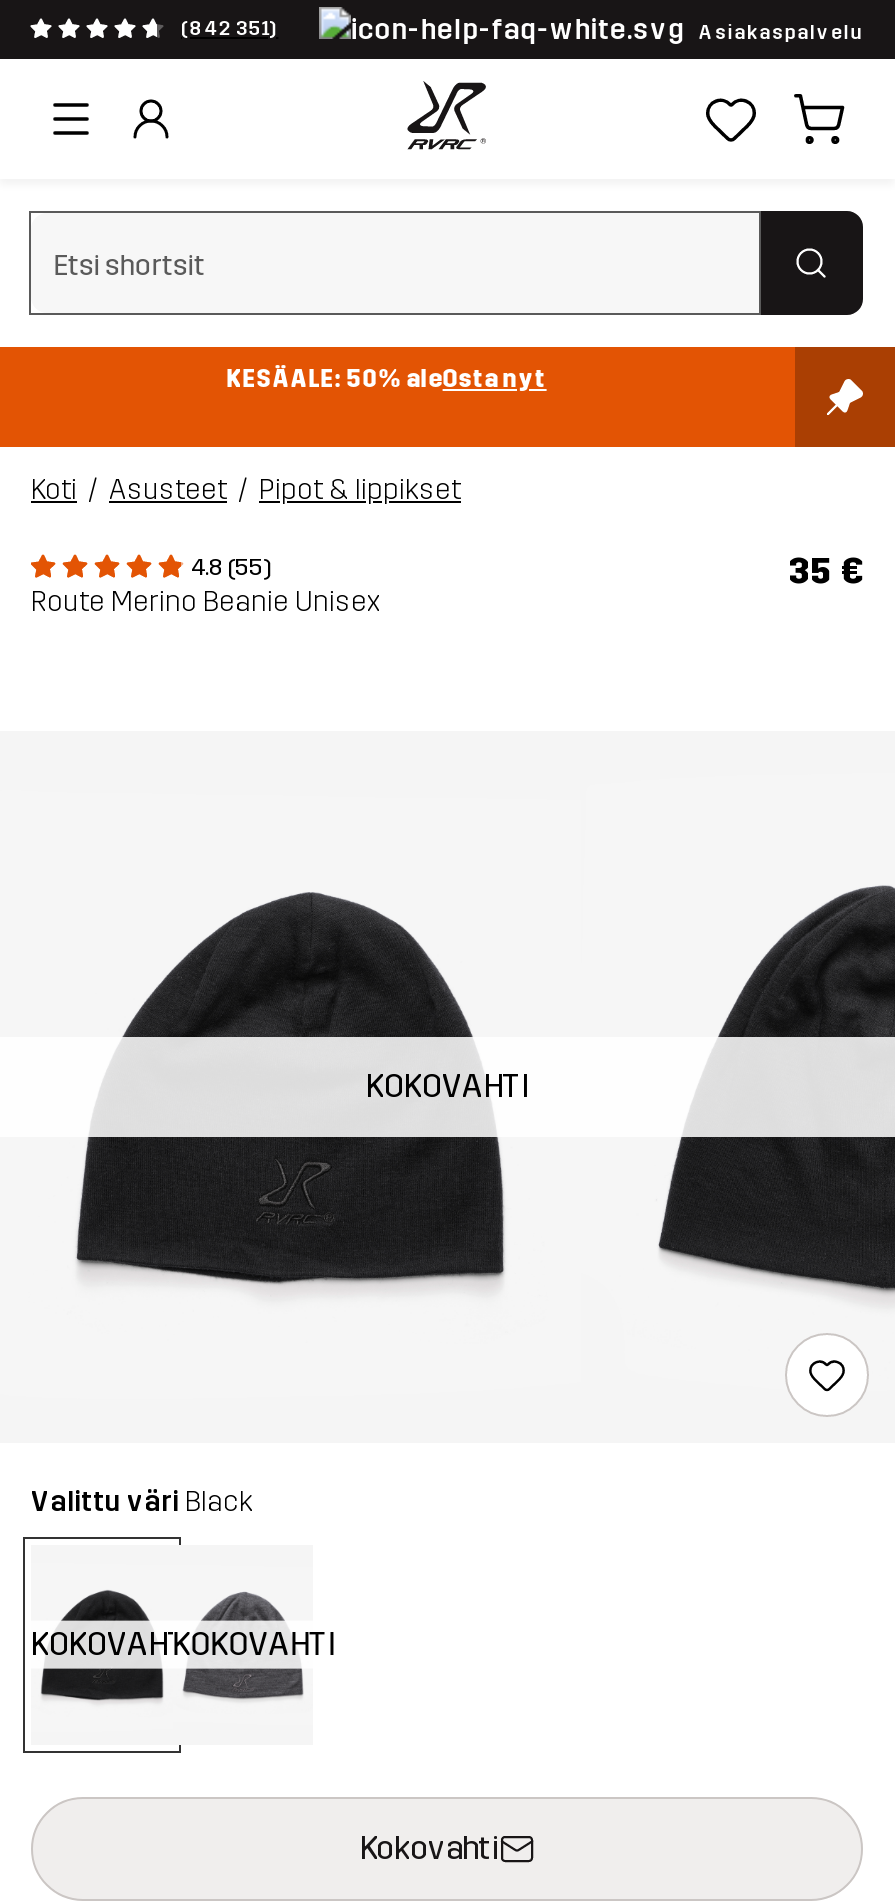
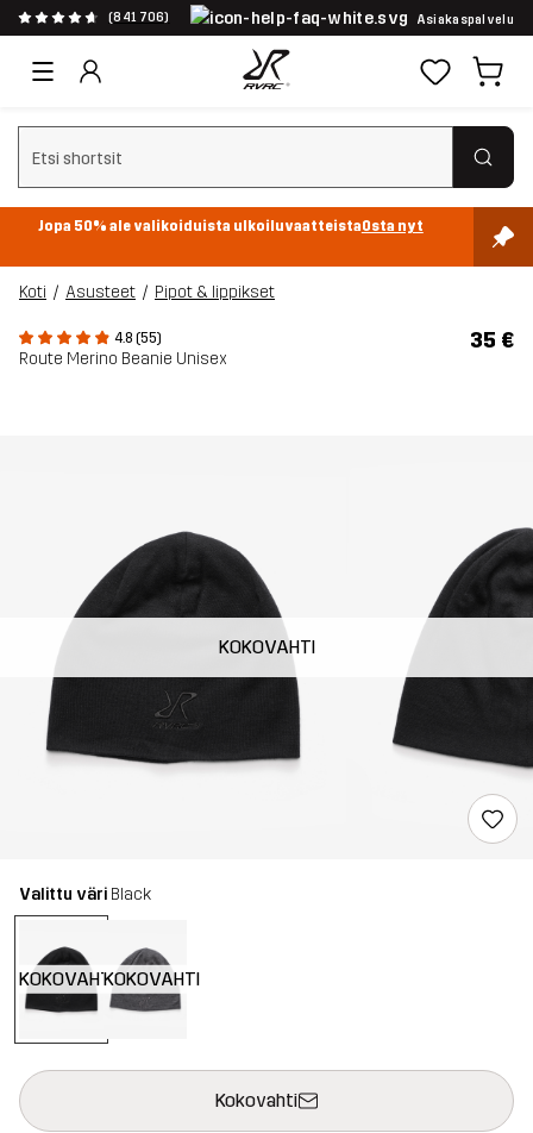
- (842 351)
+ (841 706)

- KESÄALE: 50% aleOsta nyt
+ Jopa 50% ale valikoiduista ulkoiluvaatteistaOsta nyt
